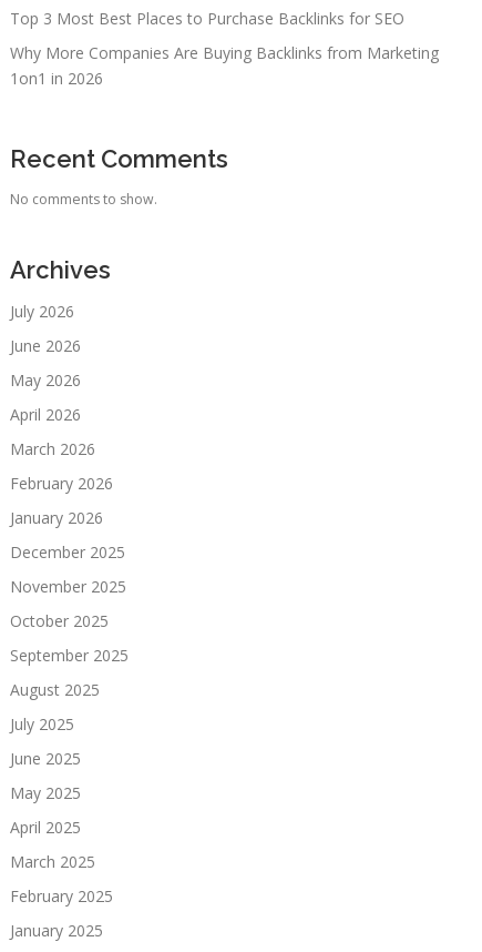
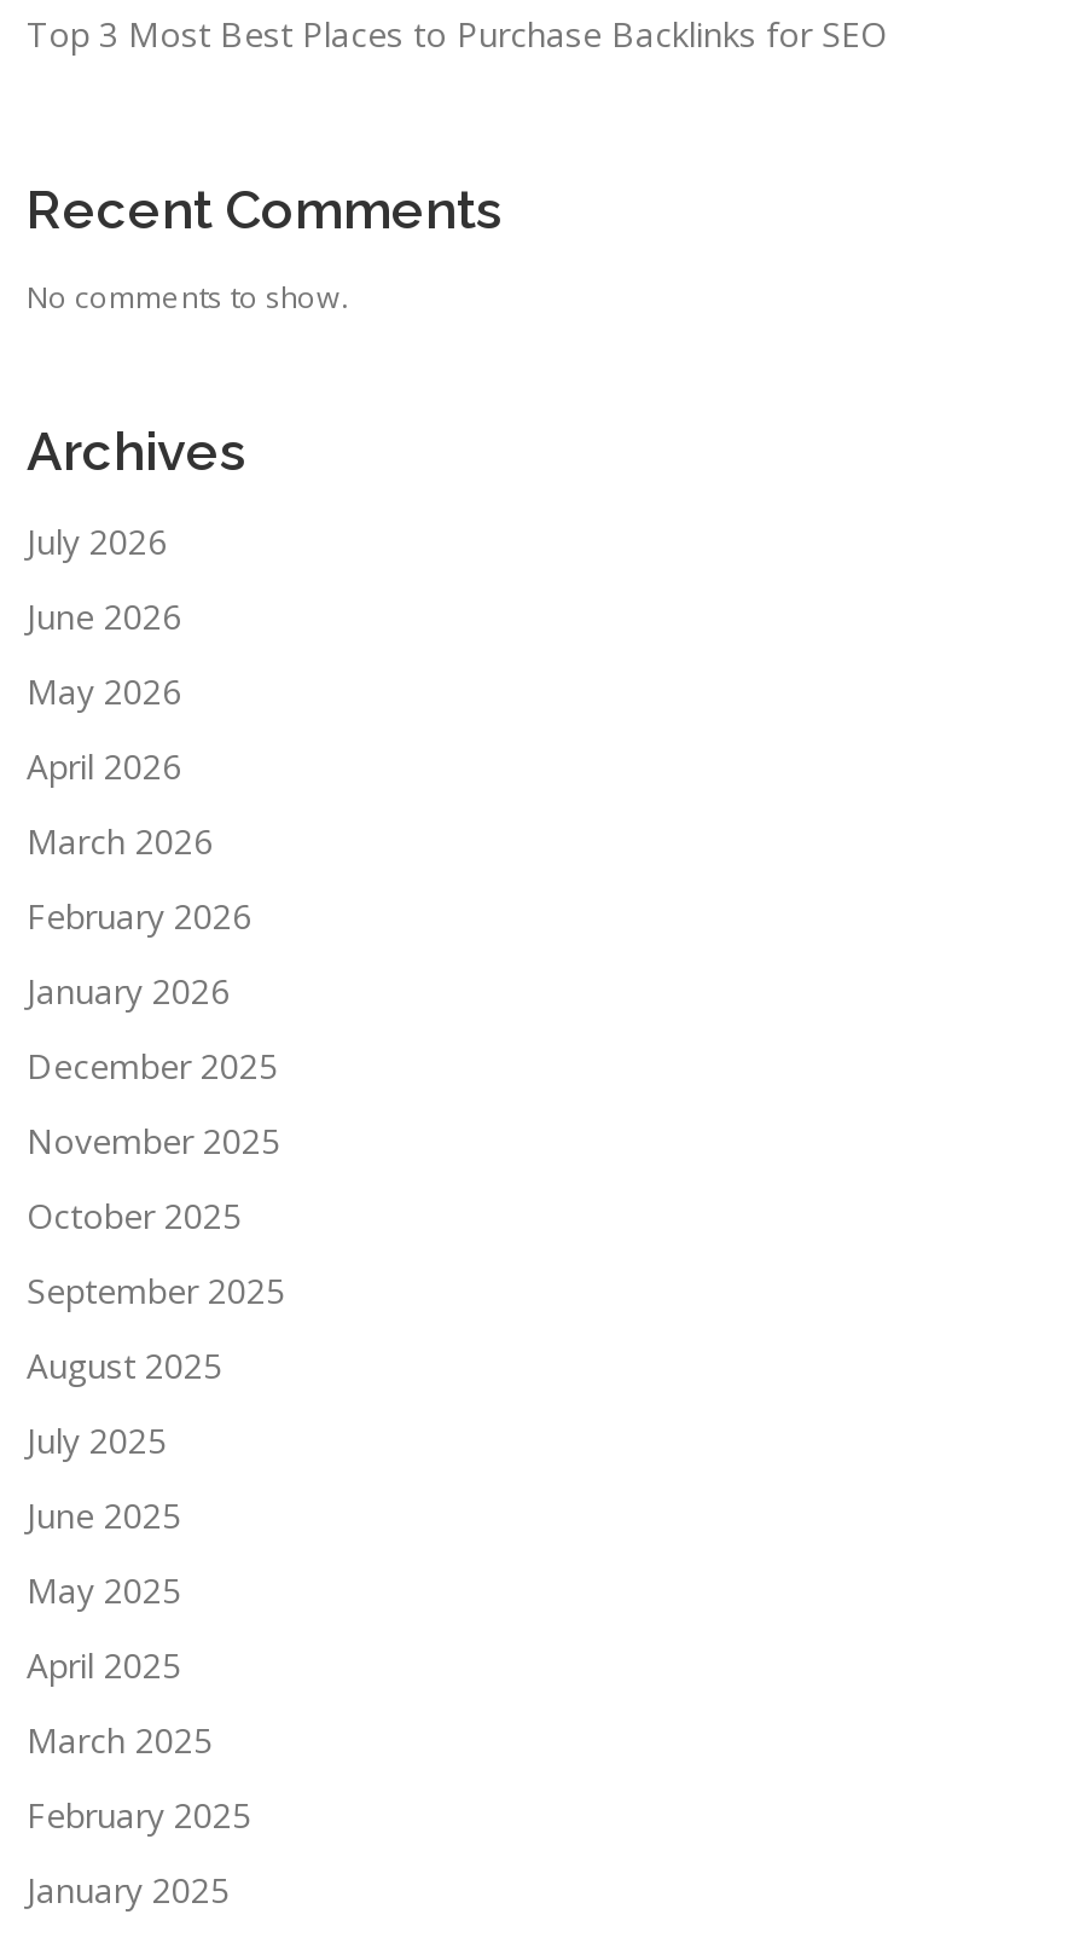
- Why More Companies Are Buying Backlinks from Marketing
- 1on1 in 2026
